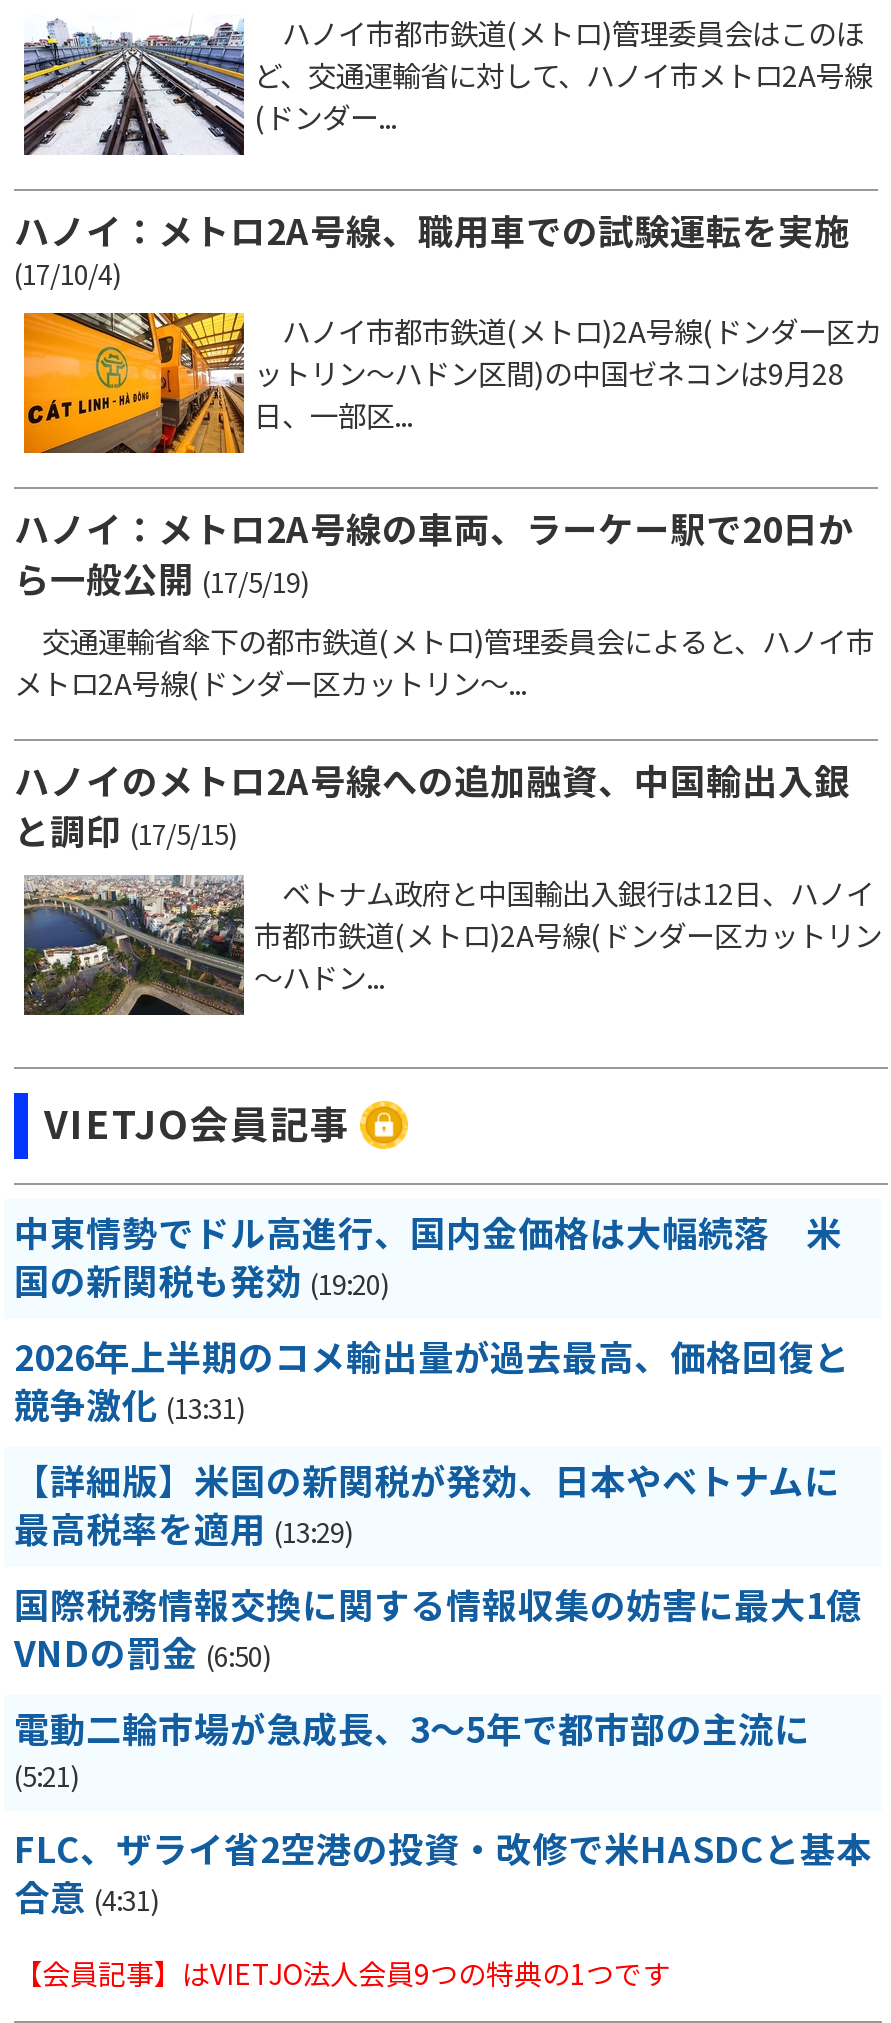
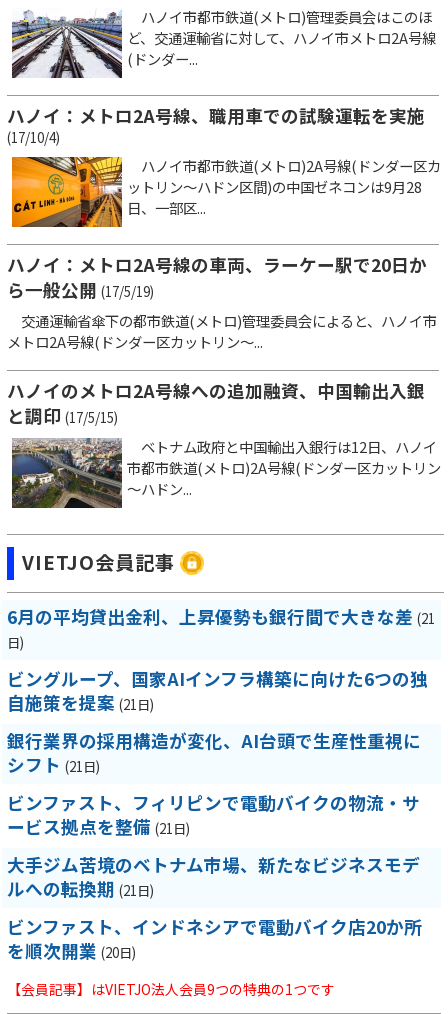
- 中東情勢でドル高進行、国内金価格は大幅続落 米
- 国の新関税も発効 (19:20)
+ 6月の平均貸出金利、上昇優勢も銀行間で大きな差 (21
+ 日)

- 2026年上半期のコメ輸出量が過去最高、価格回復と
- 競争激化 (13:31)
+ ビングループ、国家AIインフラ構築に向けた6つの独
+ 自施策を提案 (21日)

- 【詳細版】米国の新関税が発効、日本やベトナムに
- 最高税率を適用 (13:29)
+ 銀行業界の採用構造が変化、AI台頭で生産性重視に
+ シフト (21日)

- 国際税務情報交換に関する情報収集の妨害に最大1億
- VNDの罰金 (6:50)
+ ビンファスト、フィリピンで電動バイクの物流・サ
+ ービス拠点を整備 (21日)

- 電動二輪市場が急成長、3～5年で都市部の主流に
- (5:21)
+ 大手ジム苦境のベトナム市場、新たなビジネスモデ
+ ルへの転換期 (21日)

- FLC、ザライ省2空港の投資・改修で米HASDCと基本
- 合意 (4:31)
+ ビンファスト、インドネシアで電動バイク店20か所
+ を順次開業 (20日)
